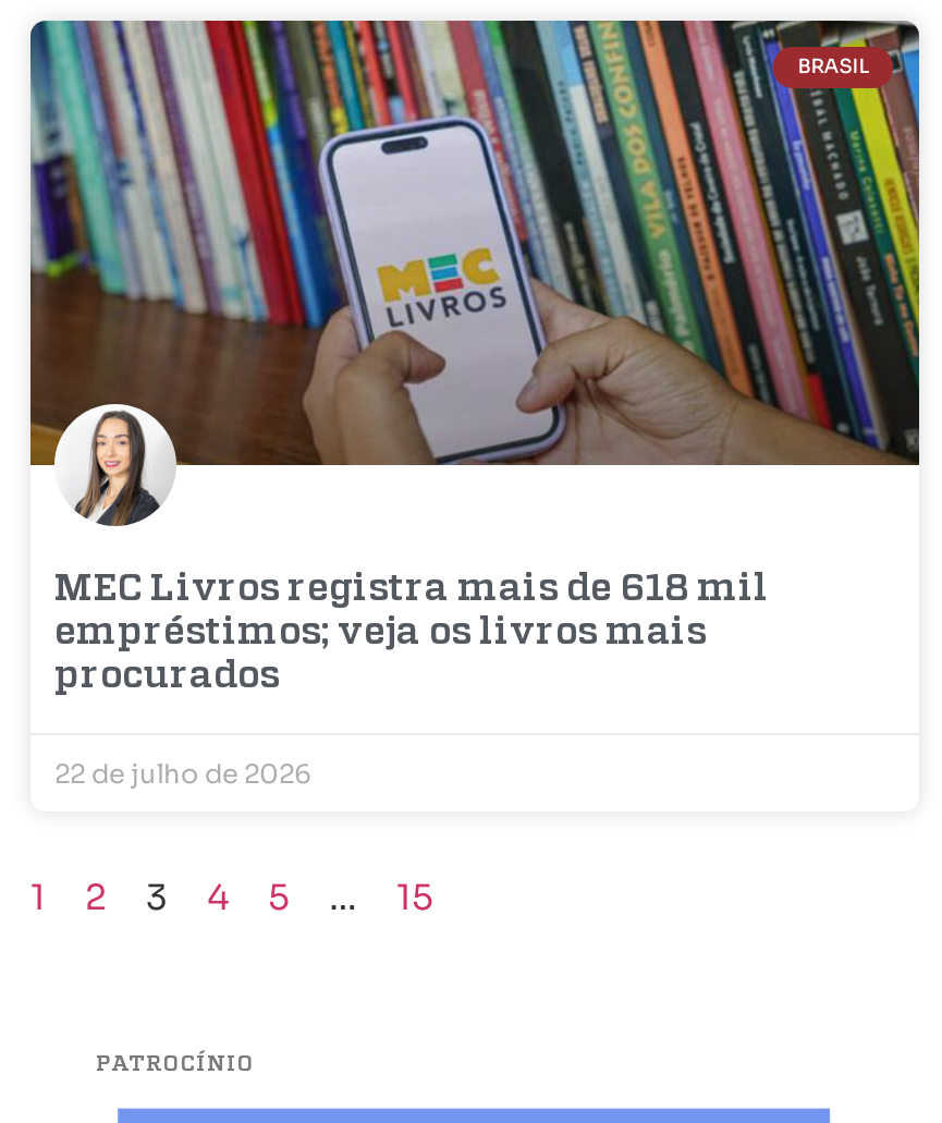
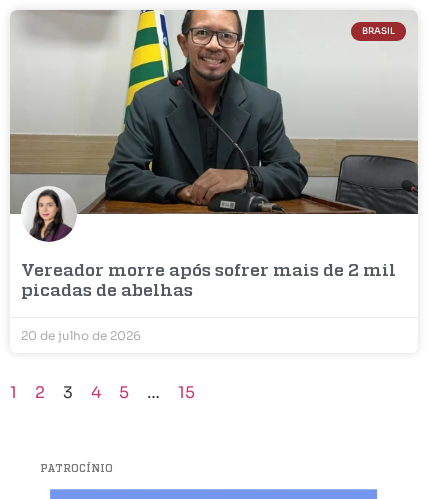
- [image]
- MEC Livros registra mais de 618 mil
- empréstimos; veja os livros mais
- procurados
+ [image]
+ Vereador morre após sofrer mais de 2 mil
+ picadas de abelhas

- 22 de julho de 2026
+ 20 de julho de 2026
